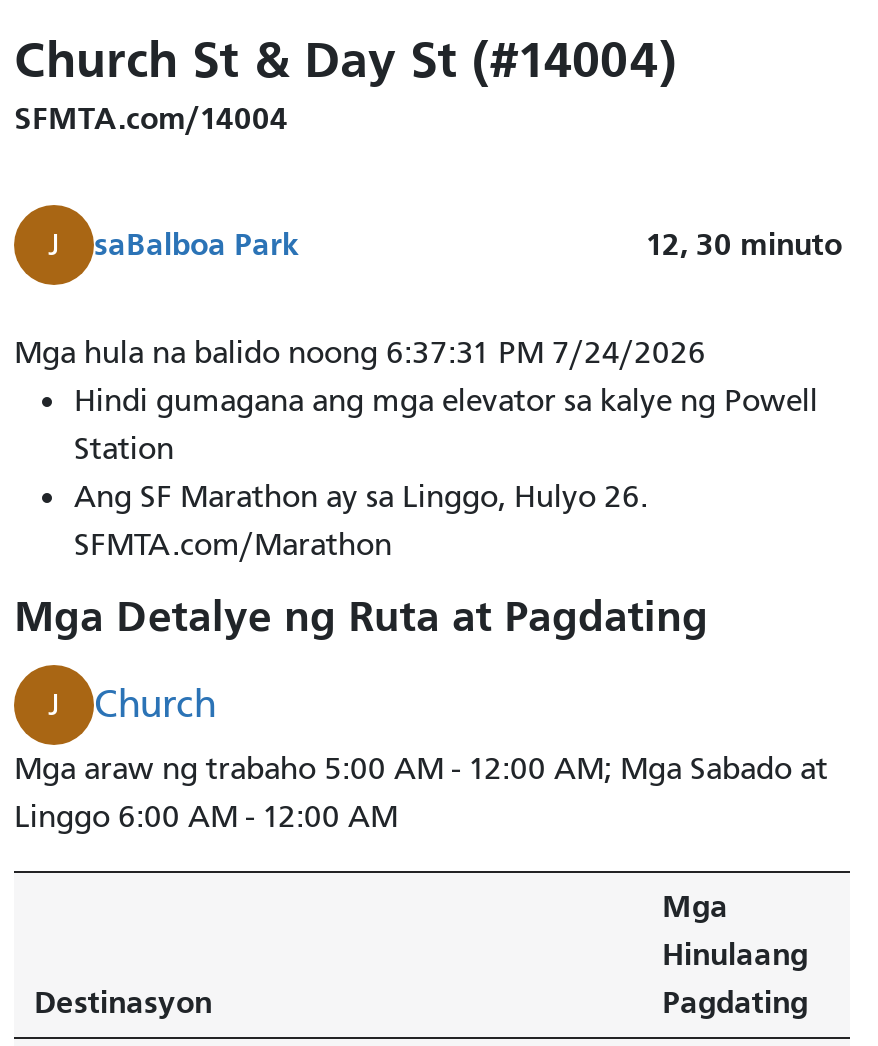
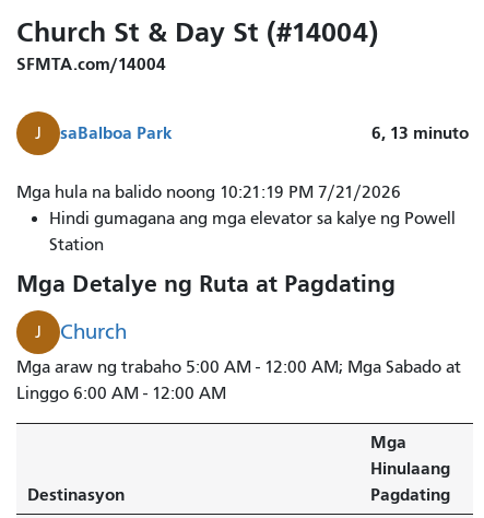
- 12, 30 minuto
+ 6, 13 minuto

- Mga hula na balido noong 6:37:31 PM 7/24/2026
+ Mga hula na balido noong 10:21:19 PM 7/21/2026

- Ang SF Marathon ay sa Linggo, Hulyo 26.
- SFMTA.com/Marathon
